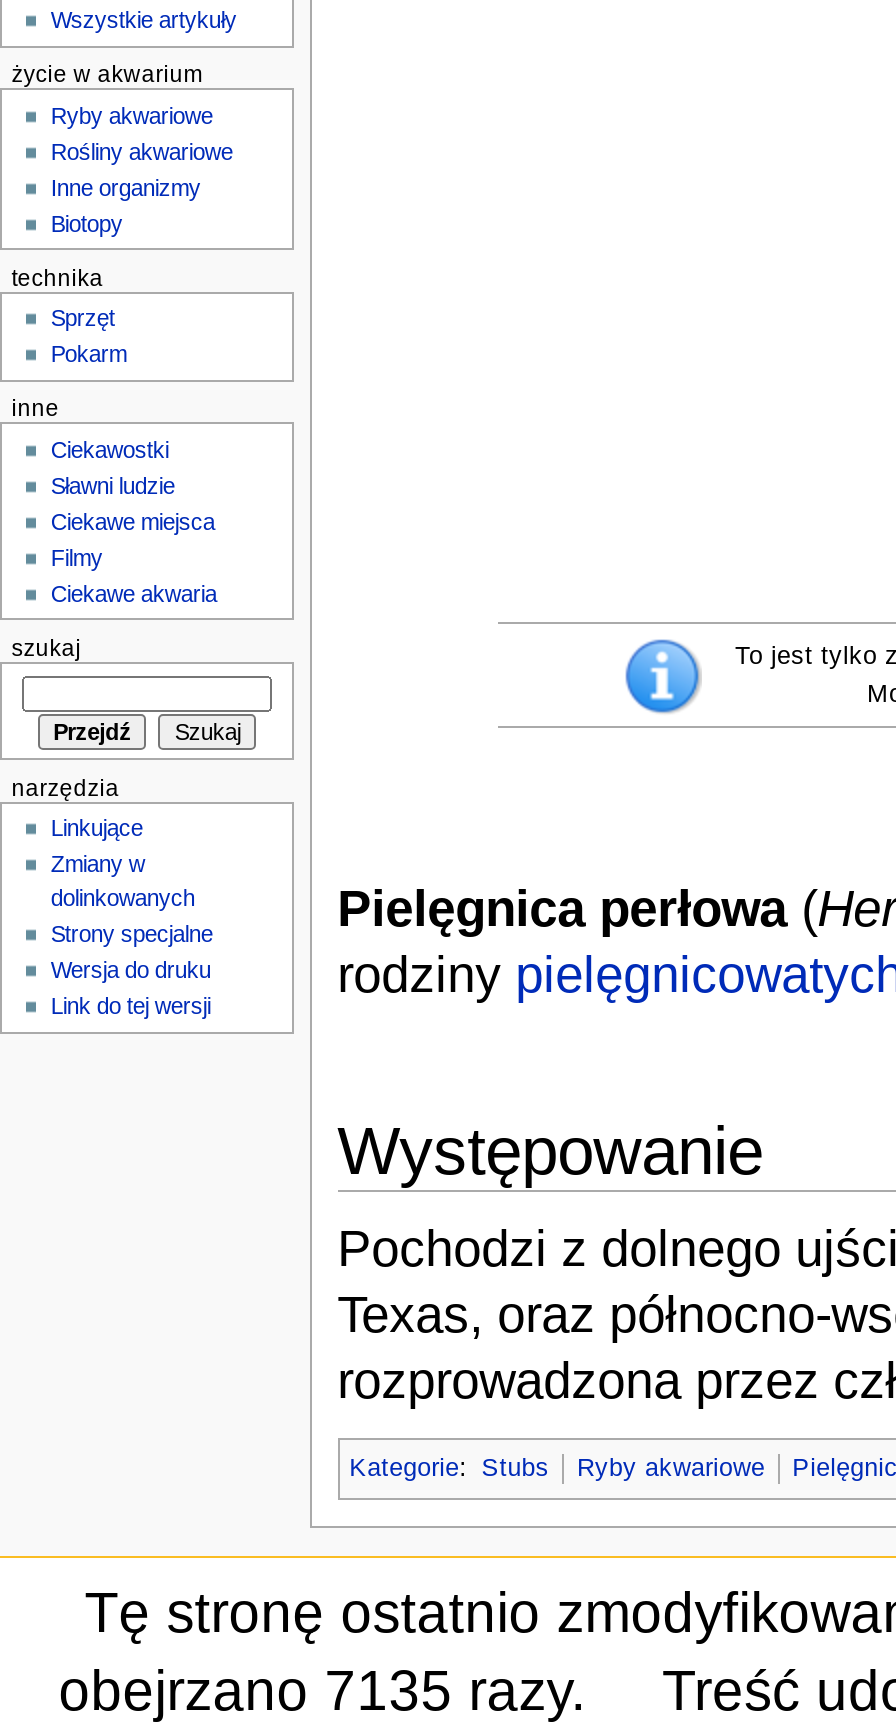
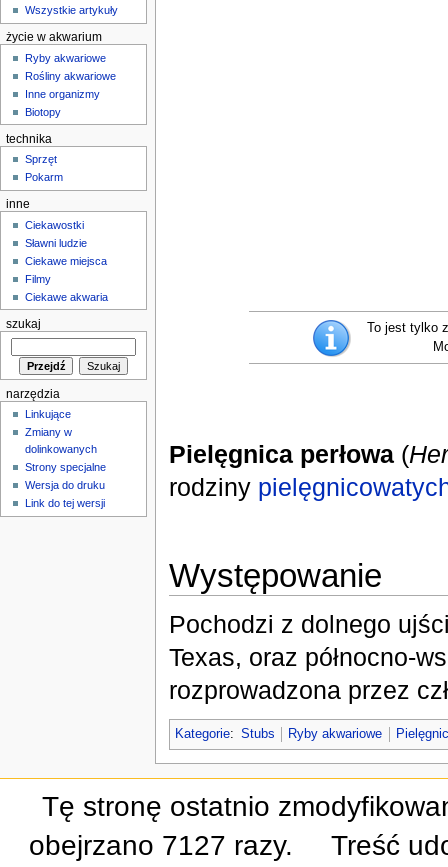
- obejrzano 7135 razy.
+ obejrzano 7127 razy.
